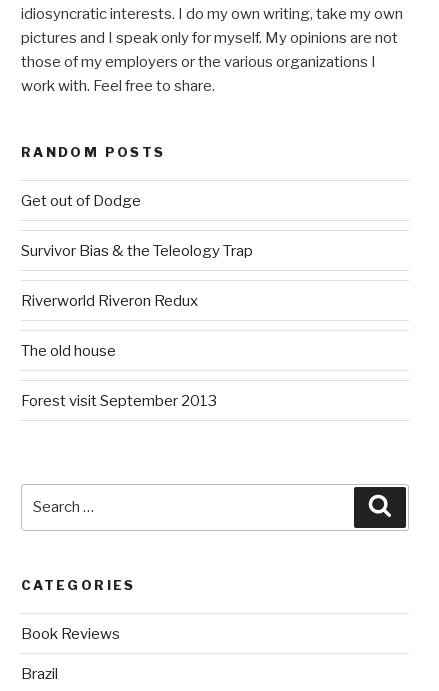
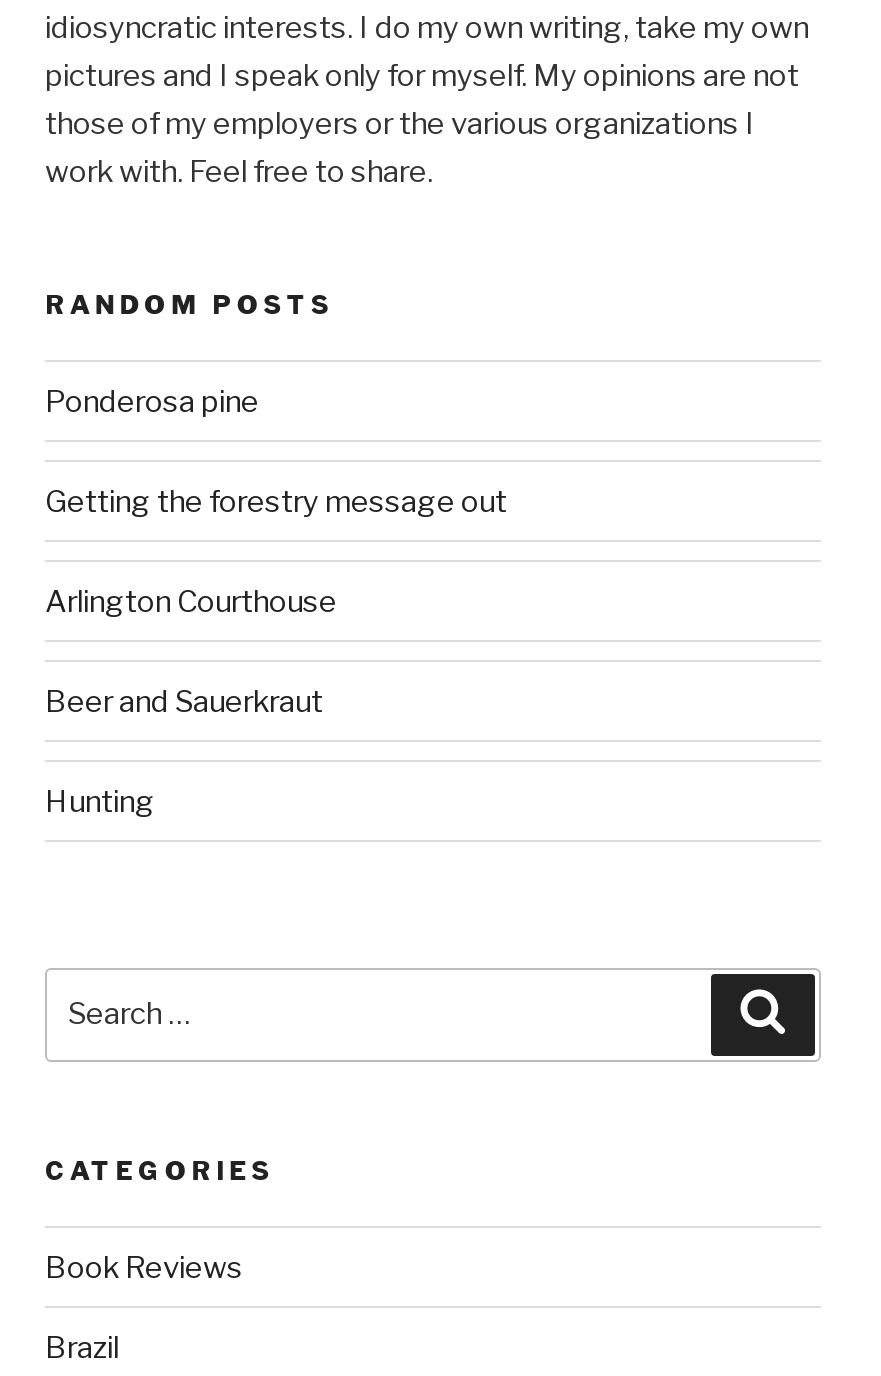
- Get out of Dodge
+ Ponderosa pine

- Survivor Bias & the Teleology Trap
+ Getting the forestry message out

- Riverworld Riveron Redux
+ Arlington Courthouse

- The old house
+ Beer and Sauerkraut

- Forest visit September 2013
+ Hunting
